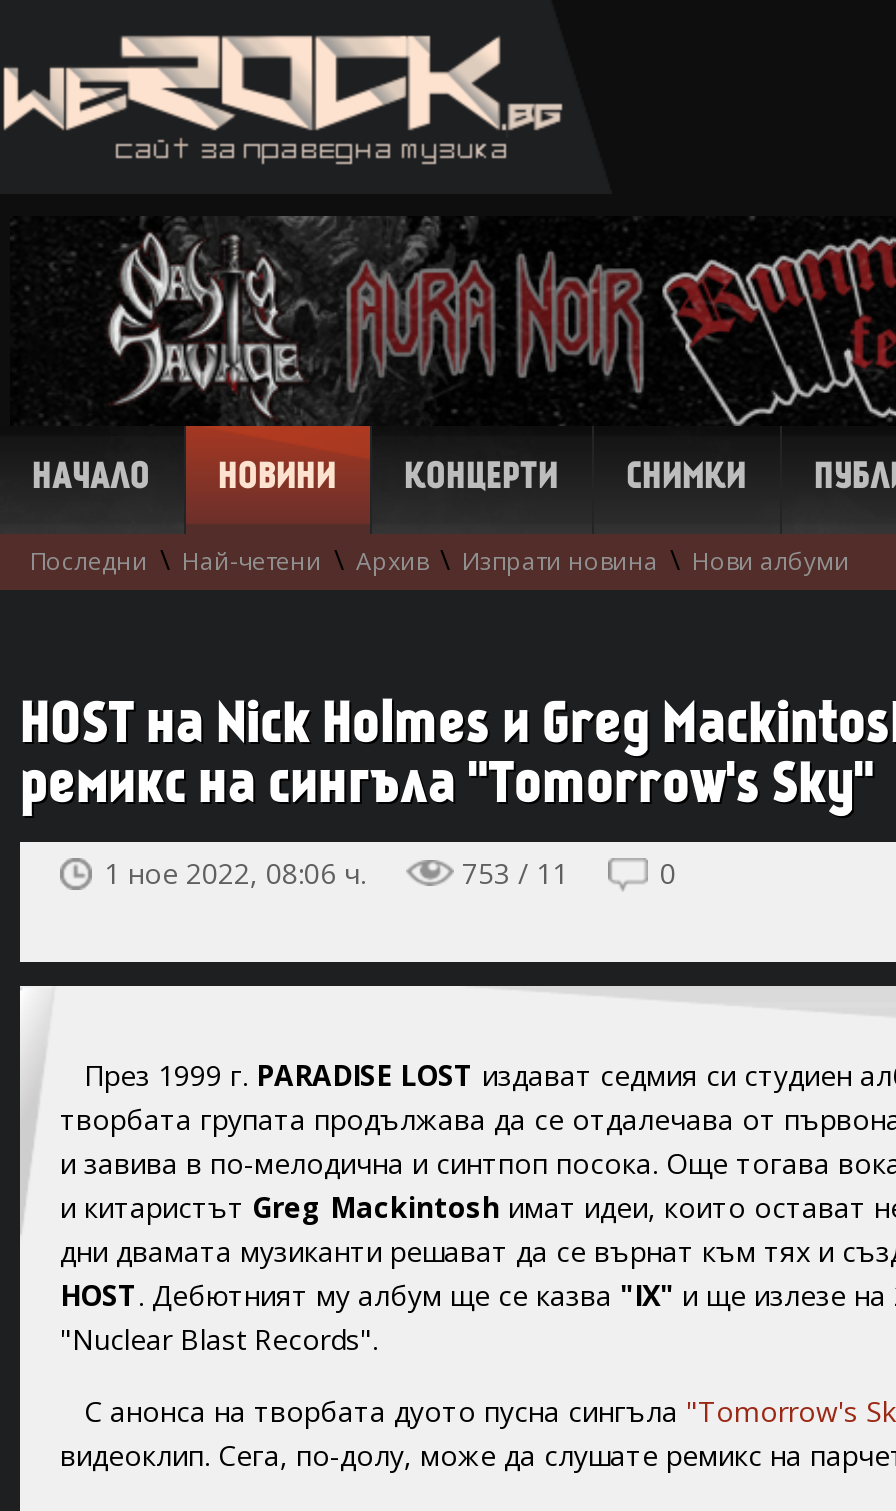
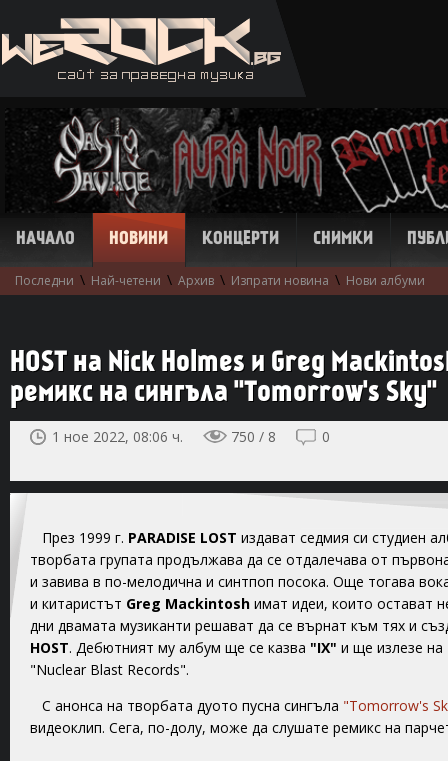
- 753 / 11
+ 750 / 8
